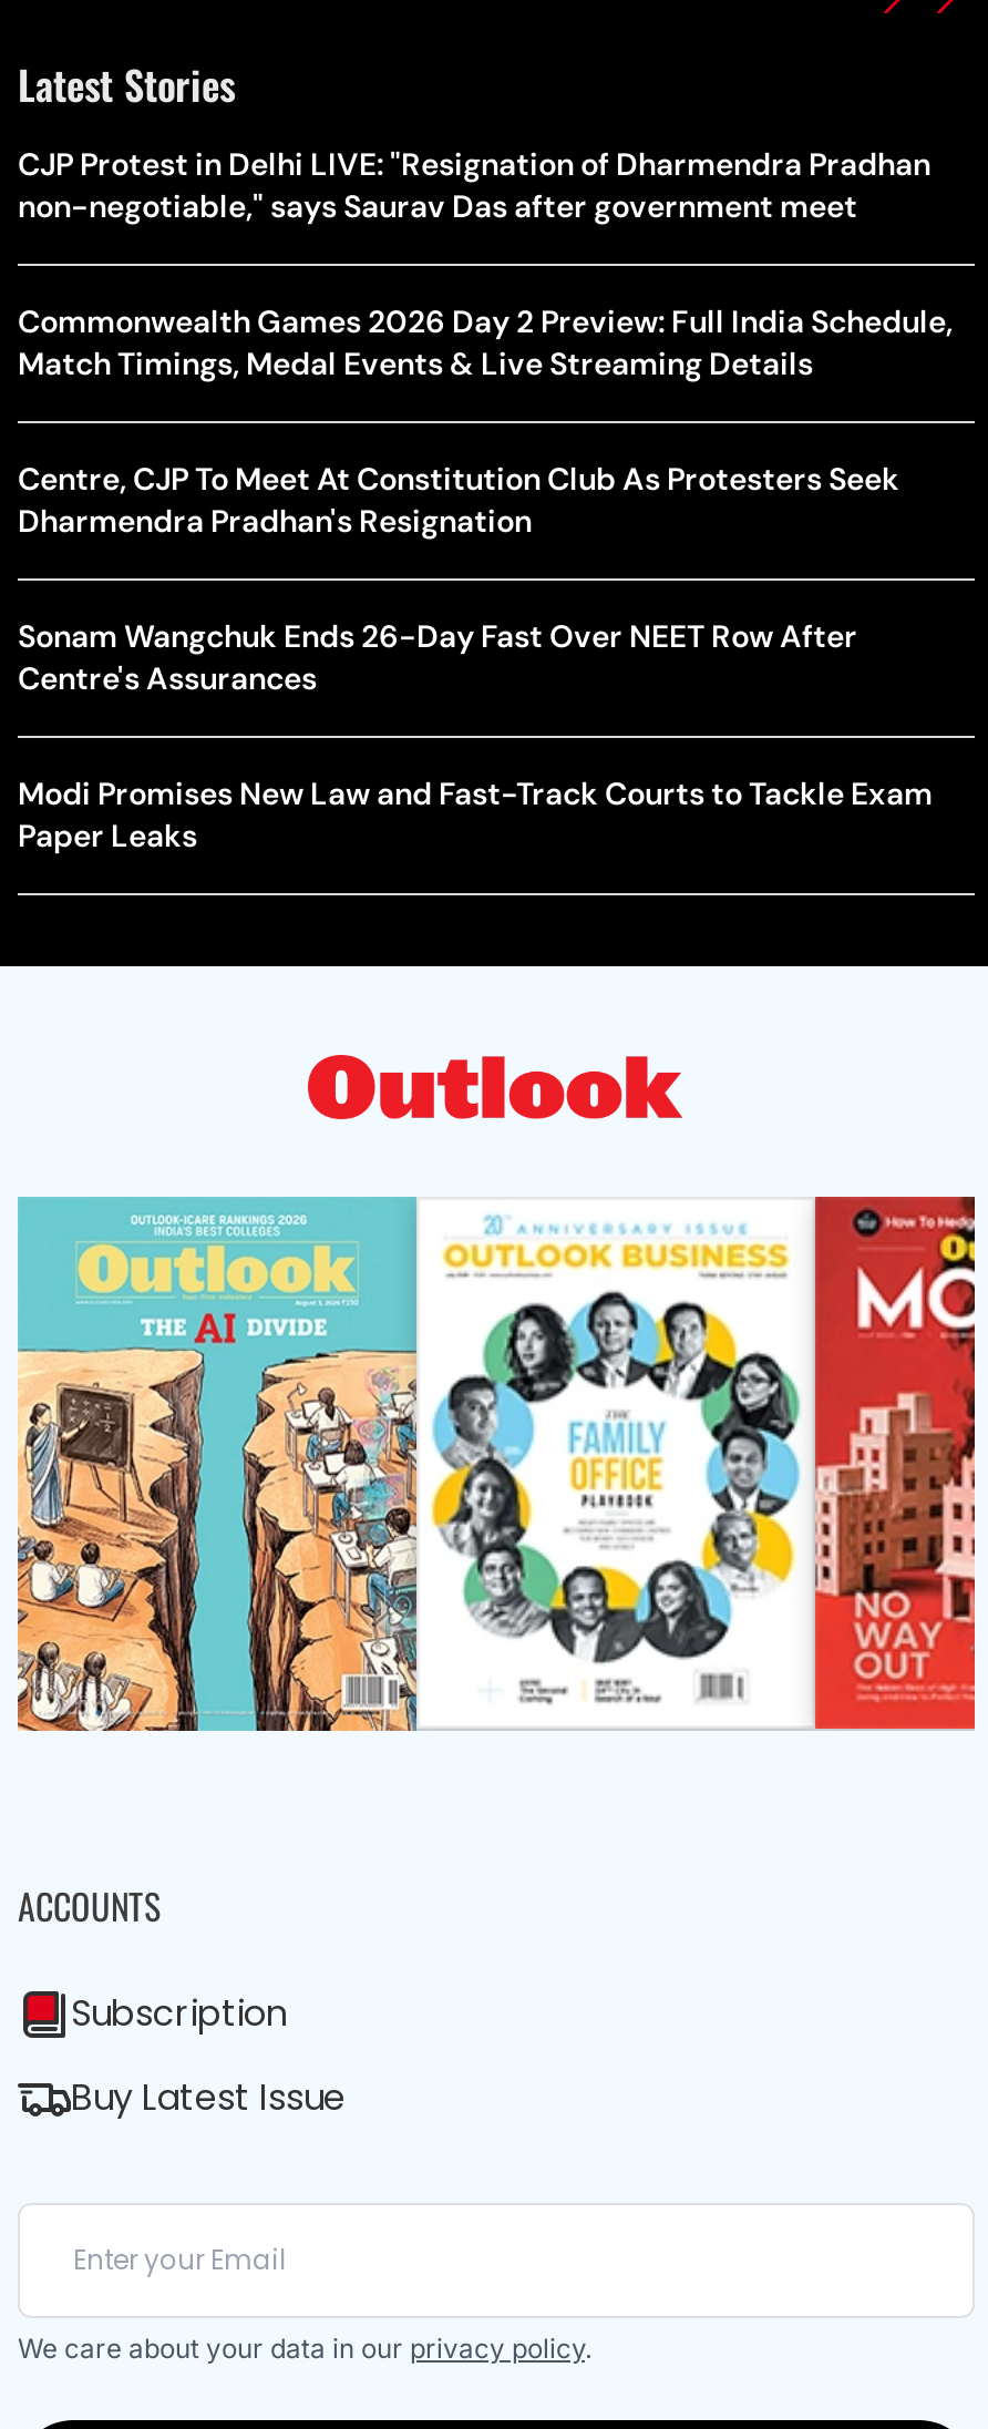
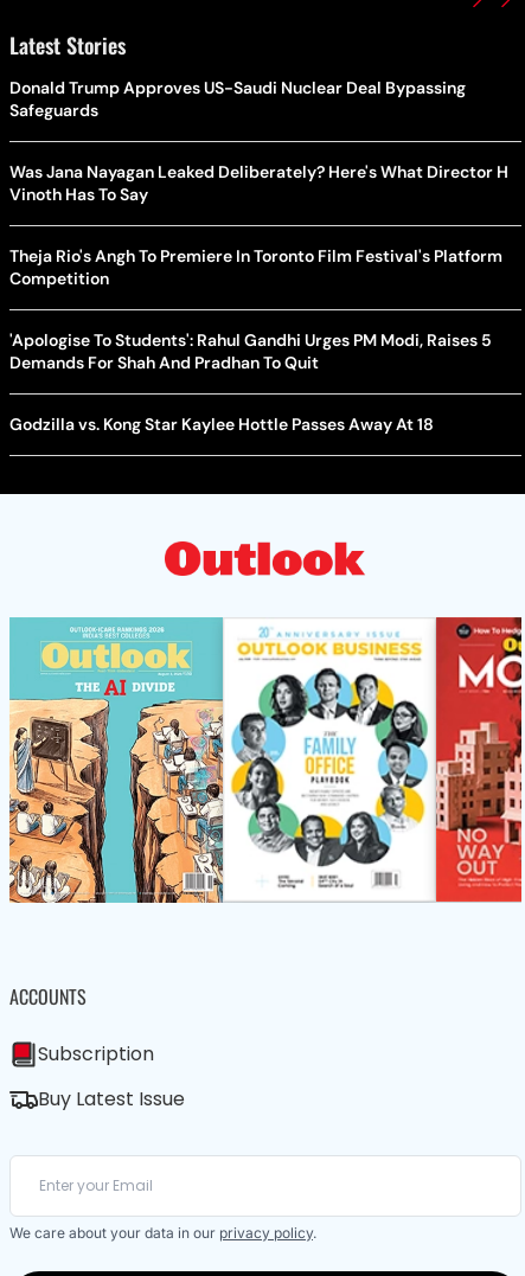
- CJP Protest in Delhi LIVE: "Resignation of Dharmendra Pradhan
- non-negotiable," says Saurav Das after government meet
+ Donald Trump Approves US-Saudi Nuclear Deal Bypassing
+ Safeguards

- Commonwealth Games 2026 Day 2 Preview: Full India Schedule,
- Match Timings, Medal Events & Live Streaming Details
+ Was Jana Nayagan Leaked Deliberately? Here's What Director H
+ Vinoth Has To Say

- Centre, CJP To Meet At Constitution Club As Protesters Seek
- Dharmendra Pradhan's Resignation
+ Theja Rio's Angh To Premiere In Toronto Film Festival's Platform
+ Competition

- Sonam Wangchuk Ends 26-Day Fast Over NEET Row After
- Centre's Assurances
+ 'Apologise To Students': Rahul Gandhi Urges PM Modi, Raises 5
+ Demands For Shah And Pradhan To Quit

- Modi Promises New Law and Fast-Track Courts to Tackle Exam
- Paper Leaks
+ Godzilla vs. Kong Star Kaylee Hottle Passes Away At 18
